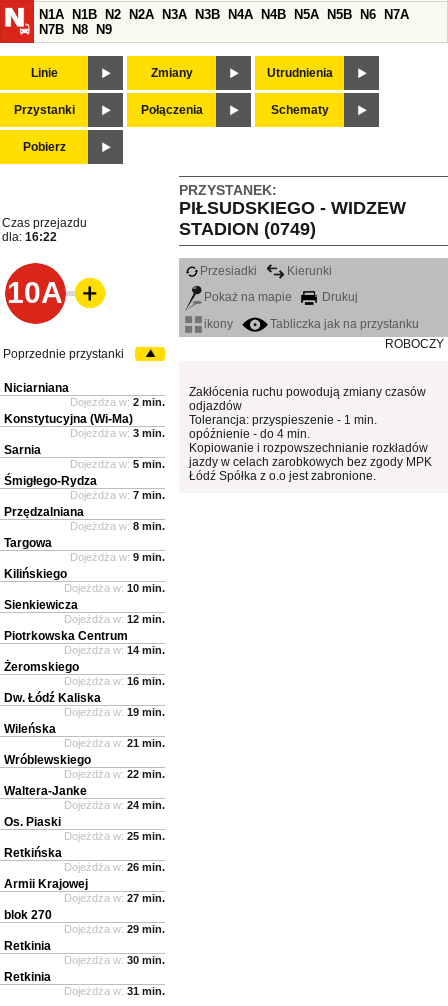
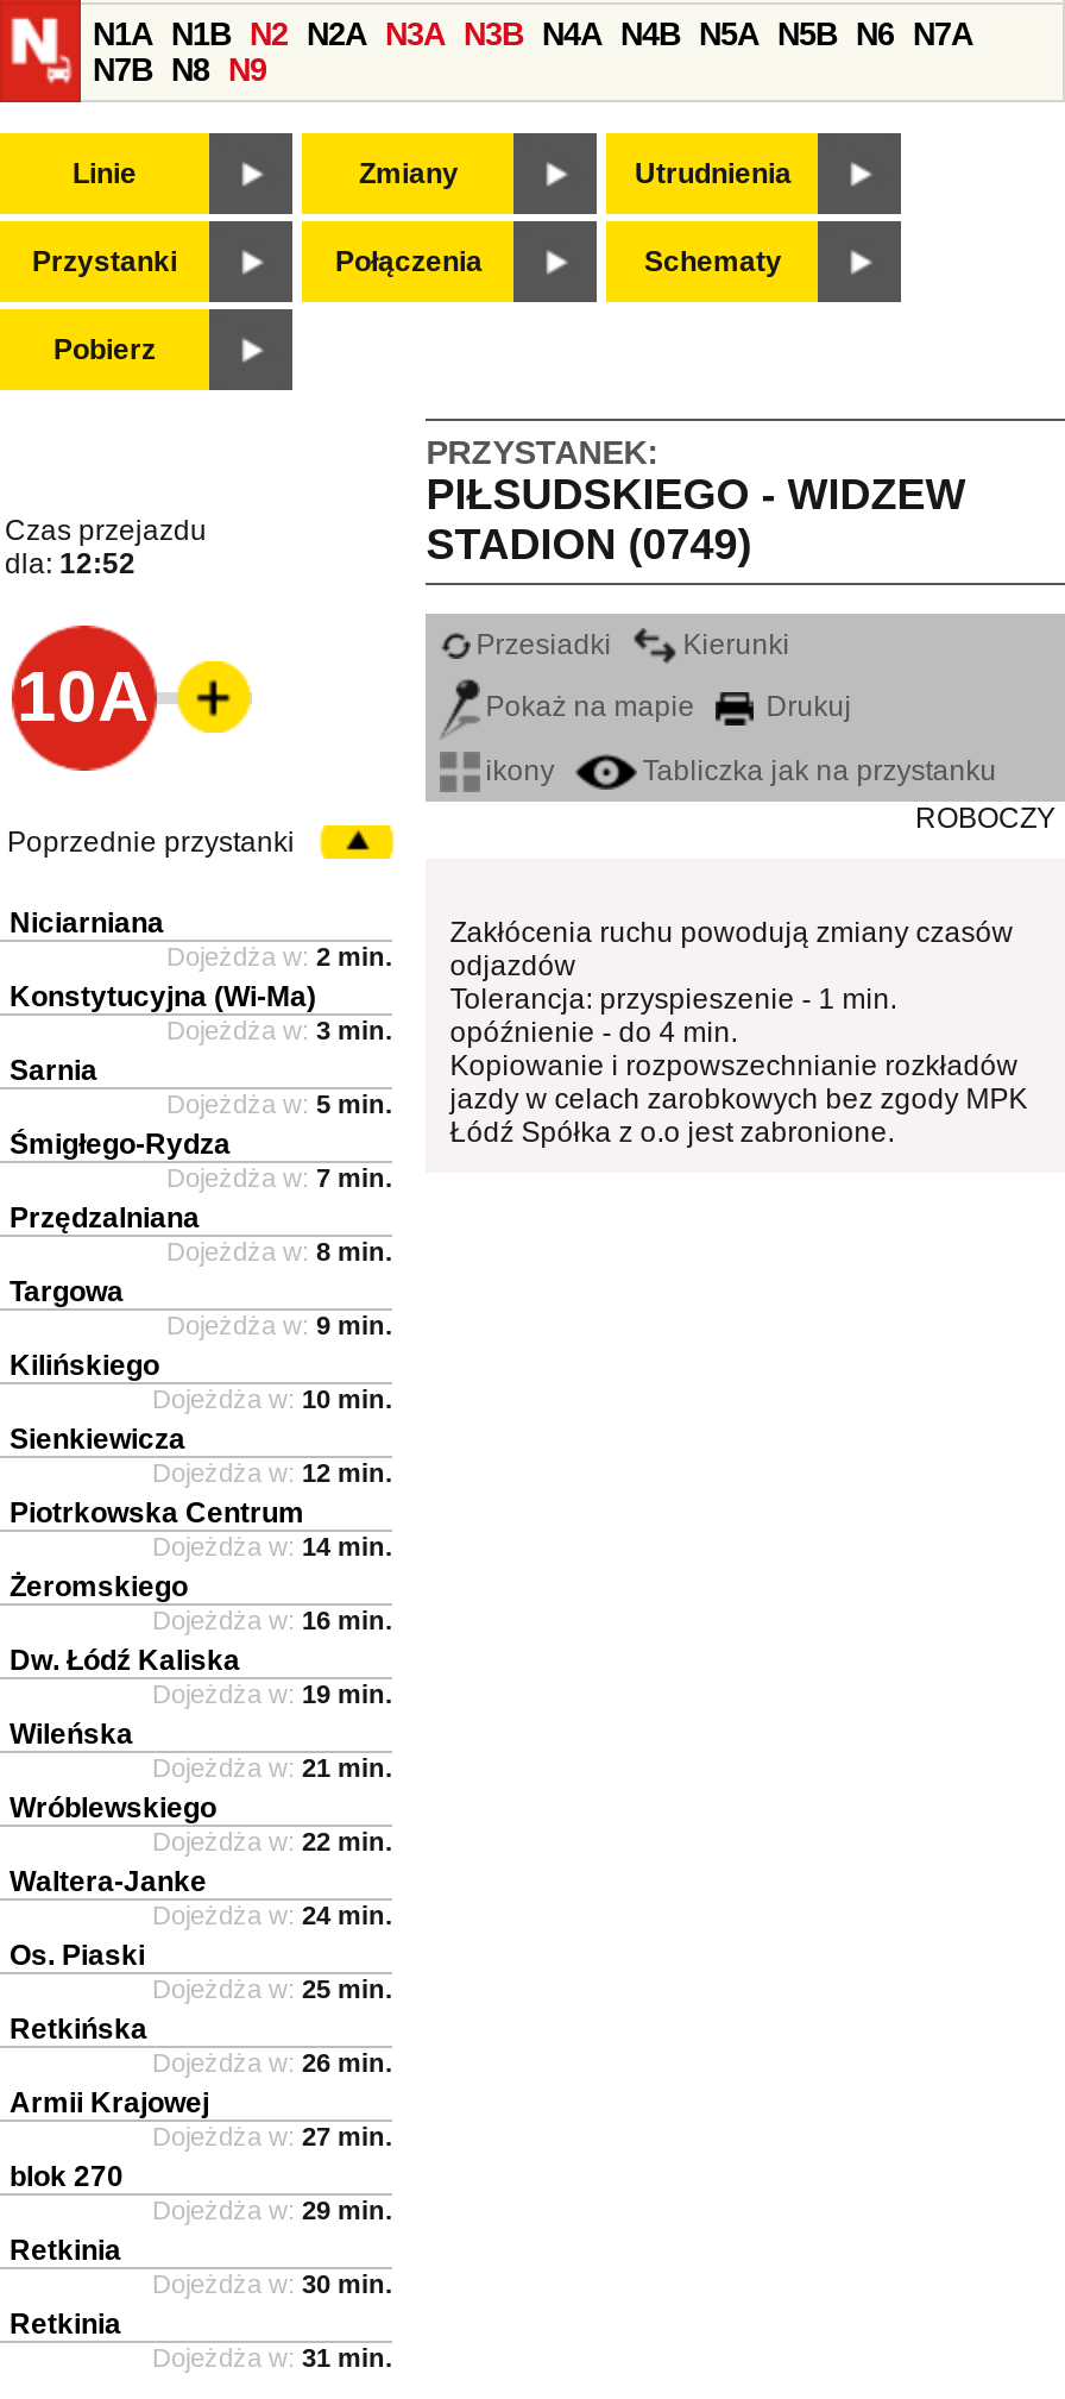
- dla: 16:22
+ dla: 12:52
